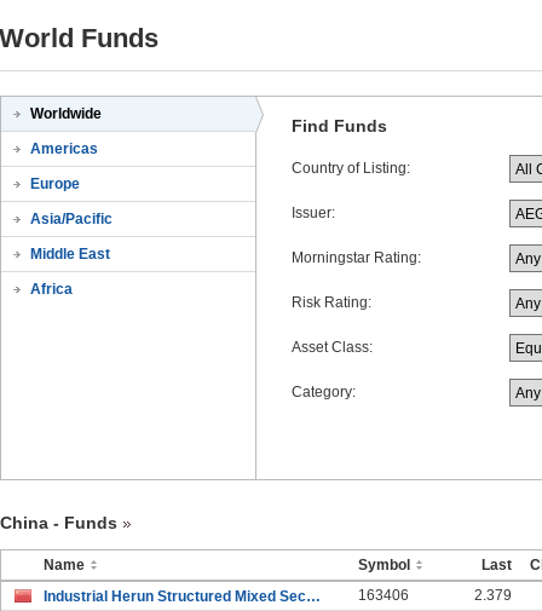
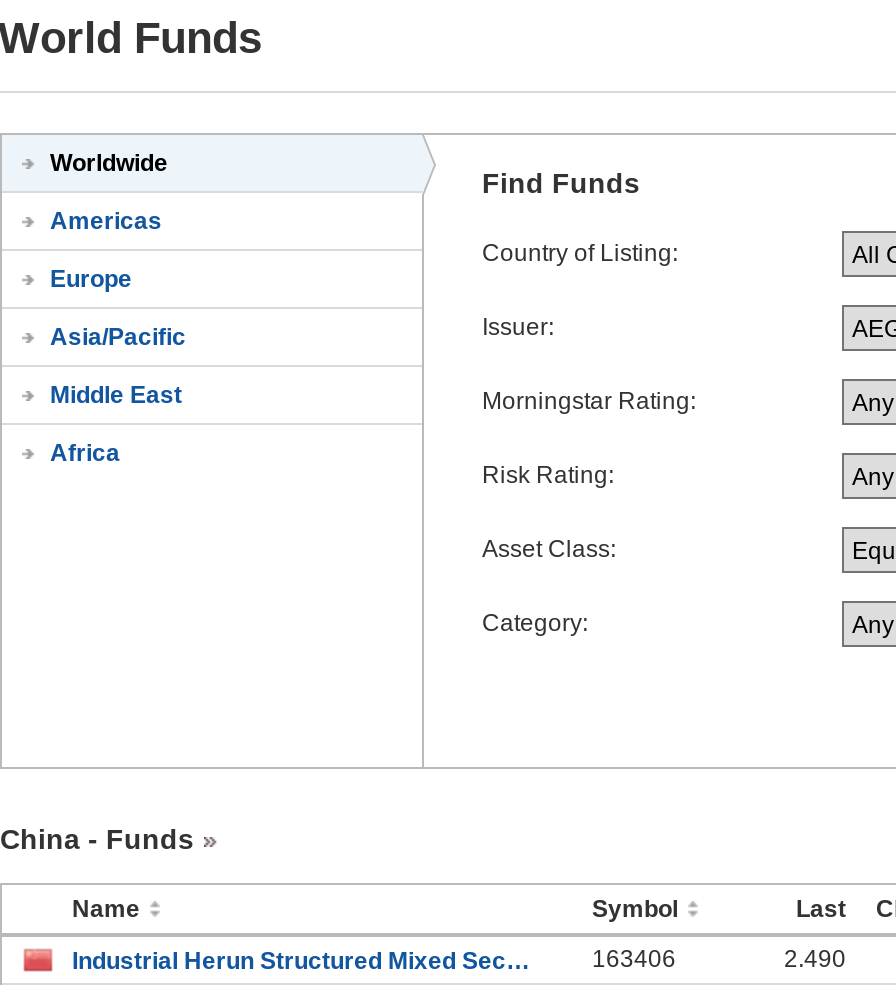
- 2.379
+ 2.490
